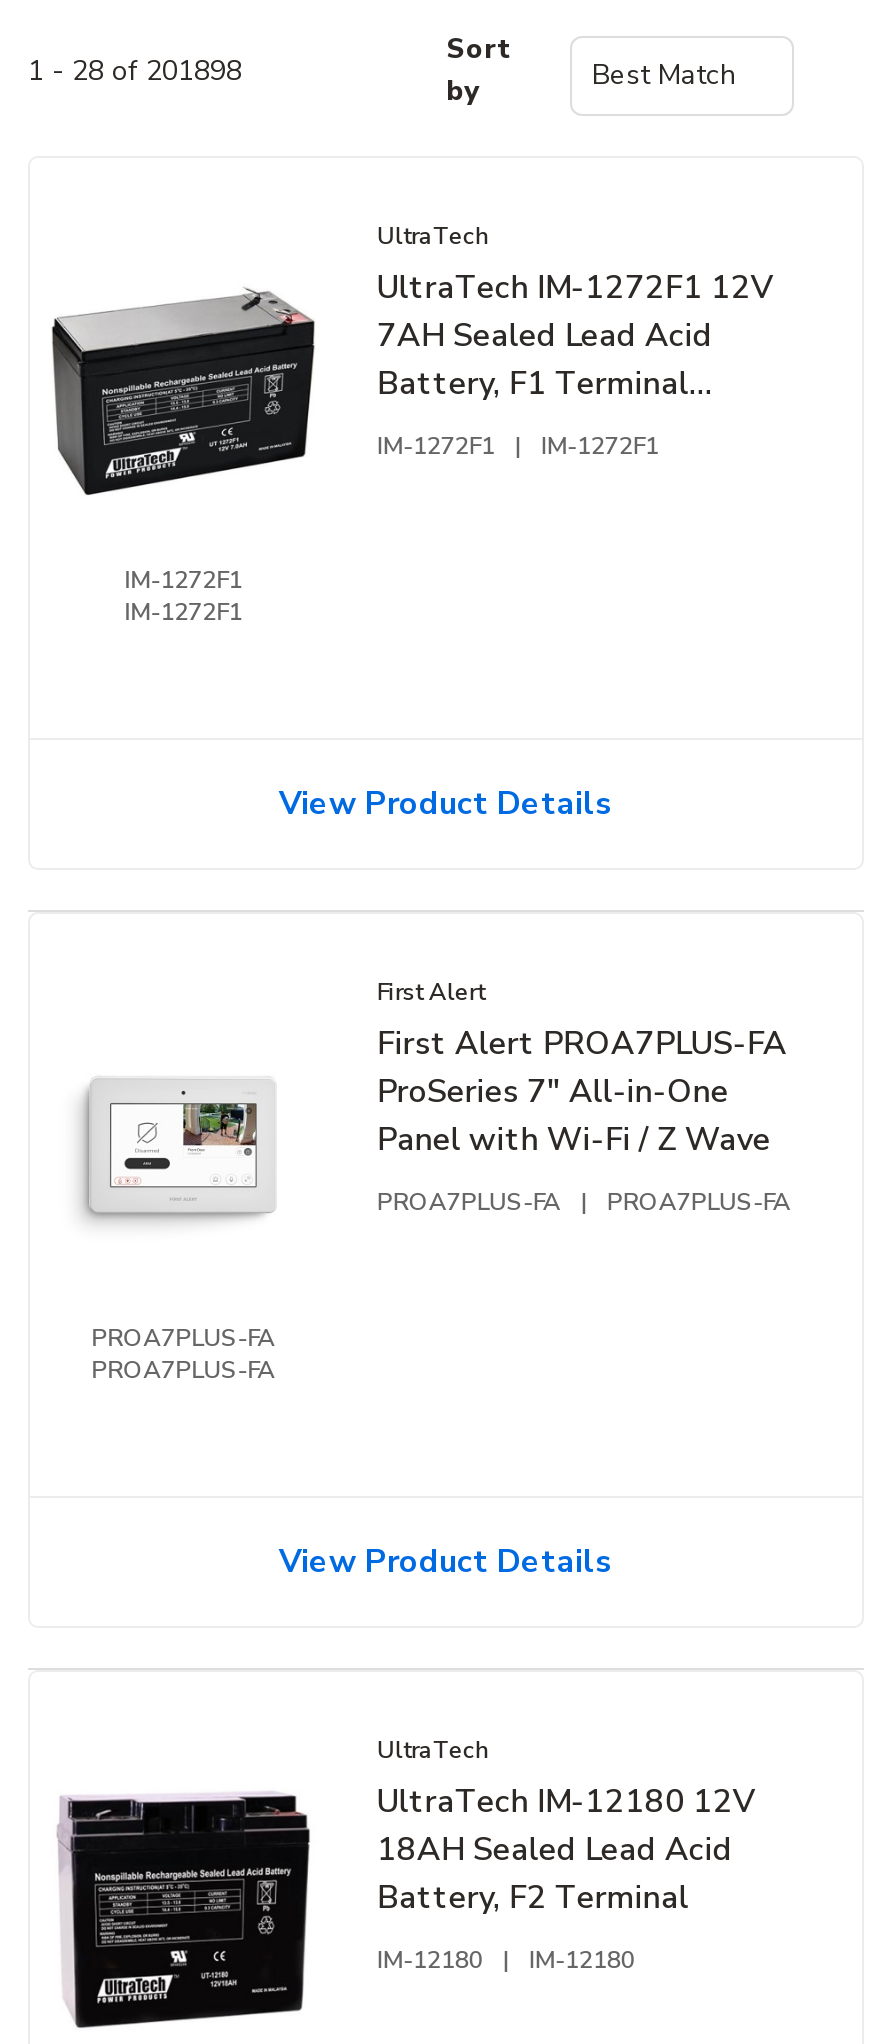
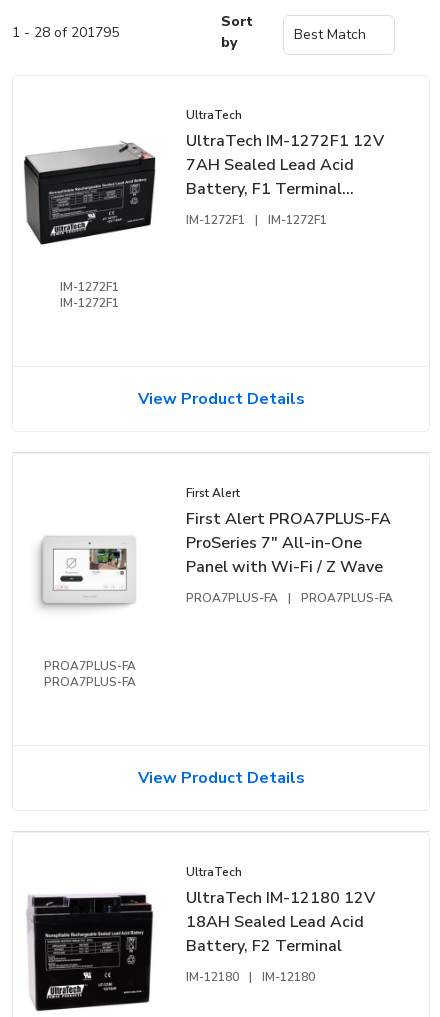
- 1 - 28 of 201898
+ 1 - 28 of 201795
